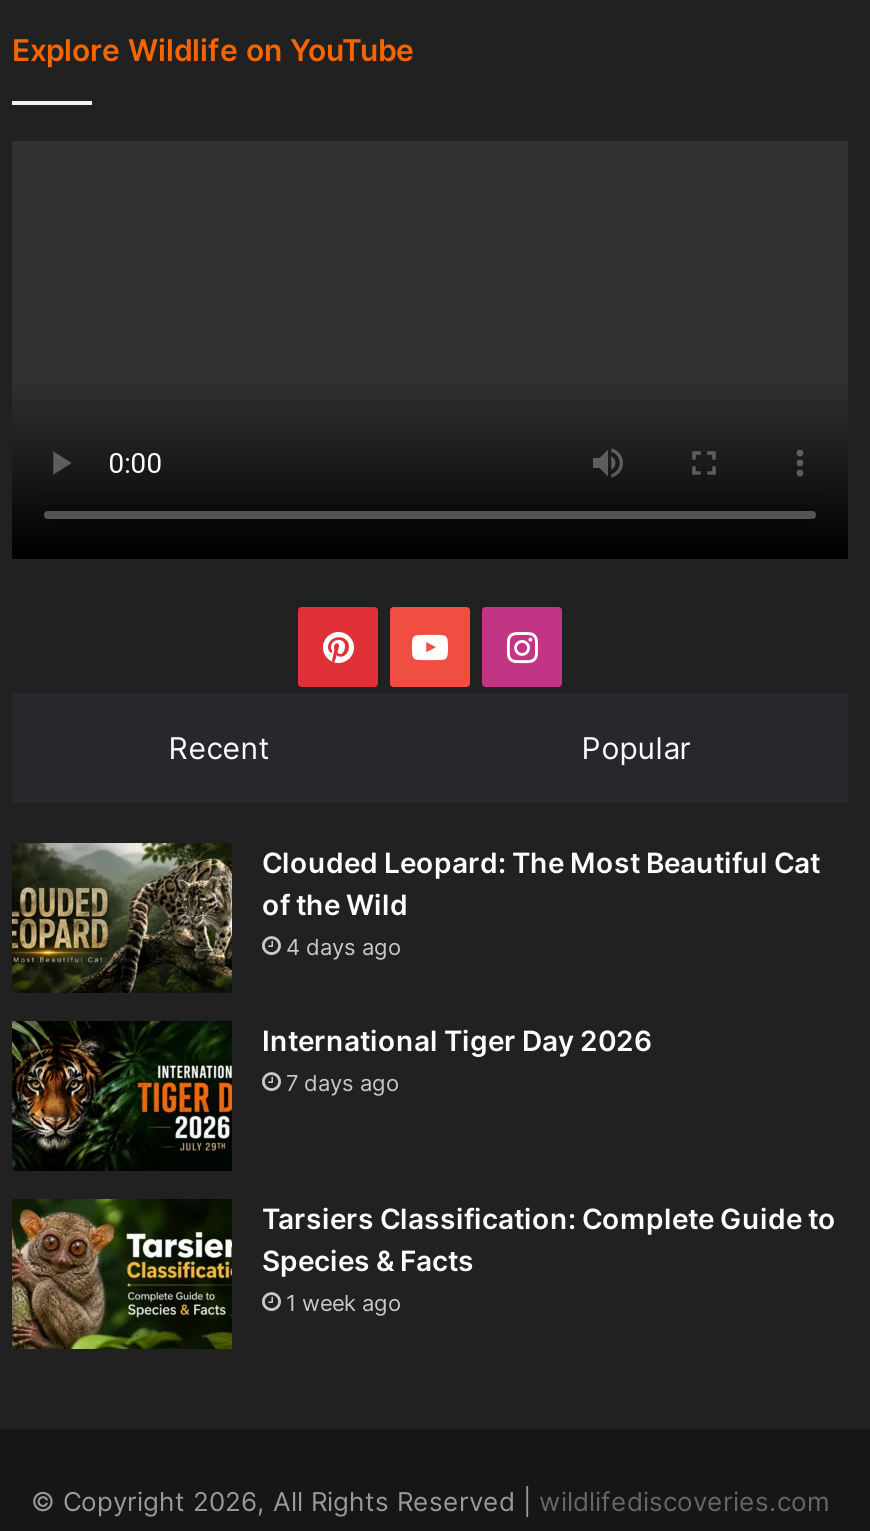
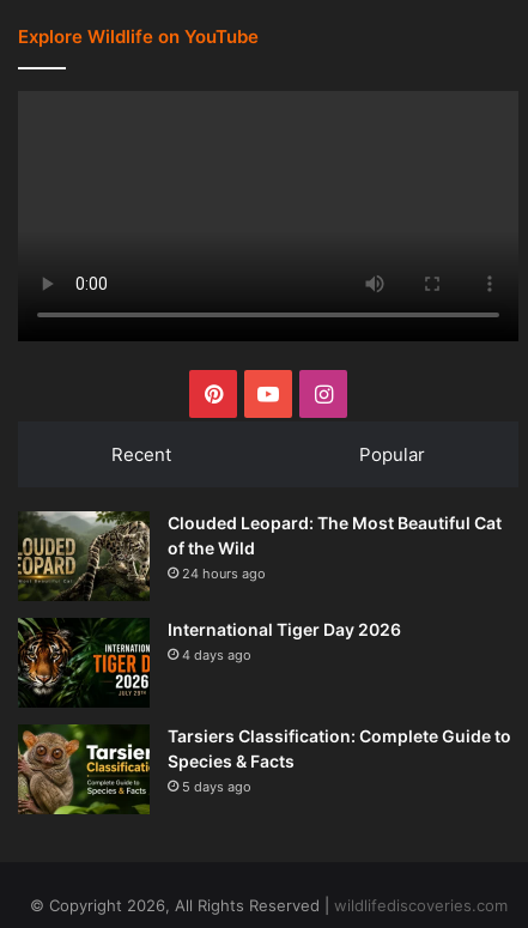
- 4 days ago
+ 24 hours ago

- 7 days ago
+ 4 days ago

- 1 week ago
+ 5 days ago
